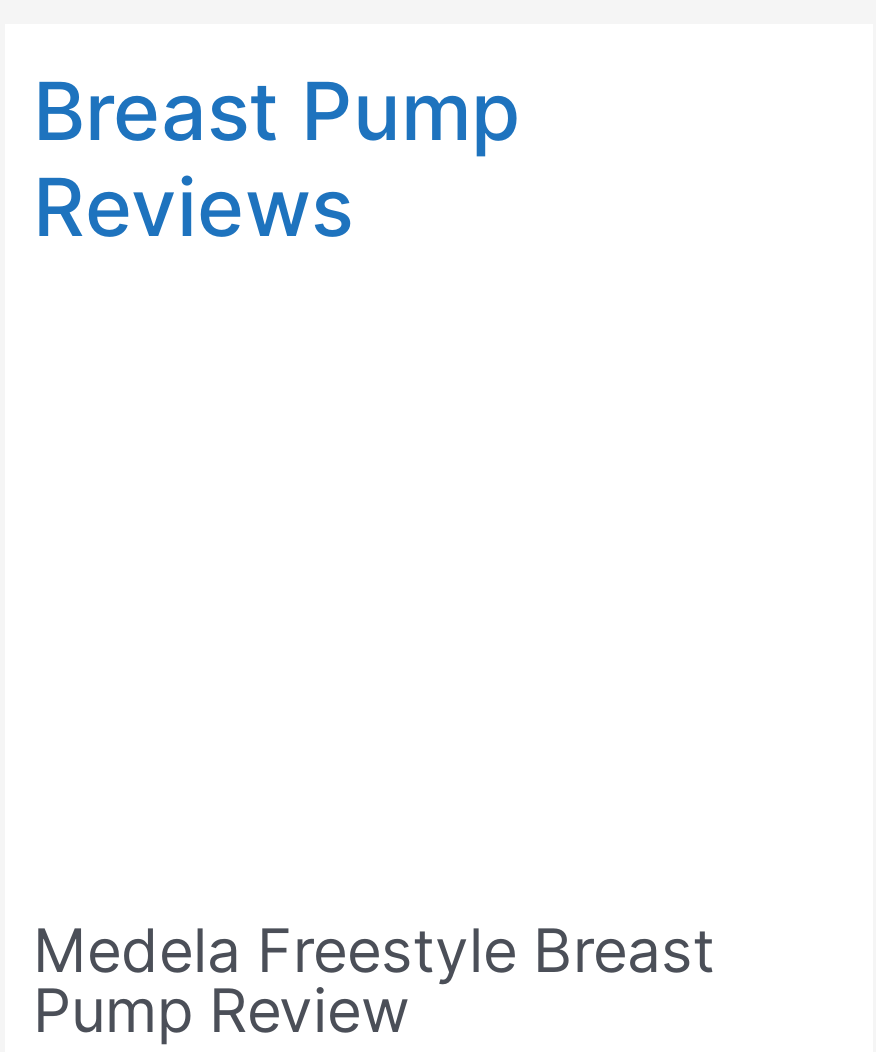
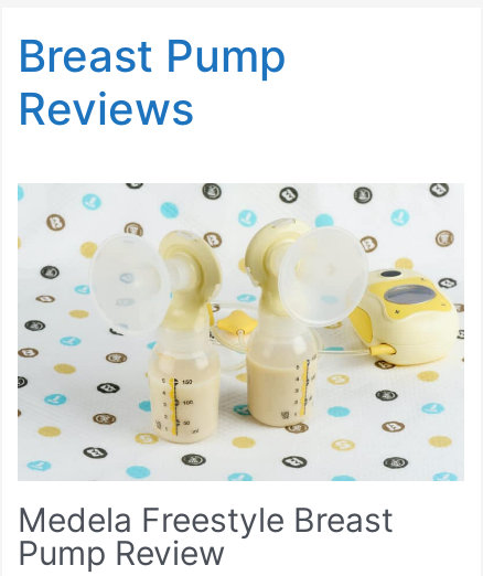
+ [image]
